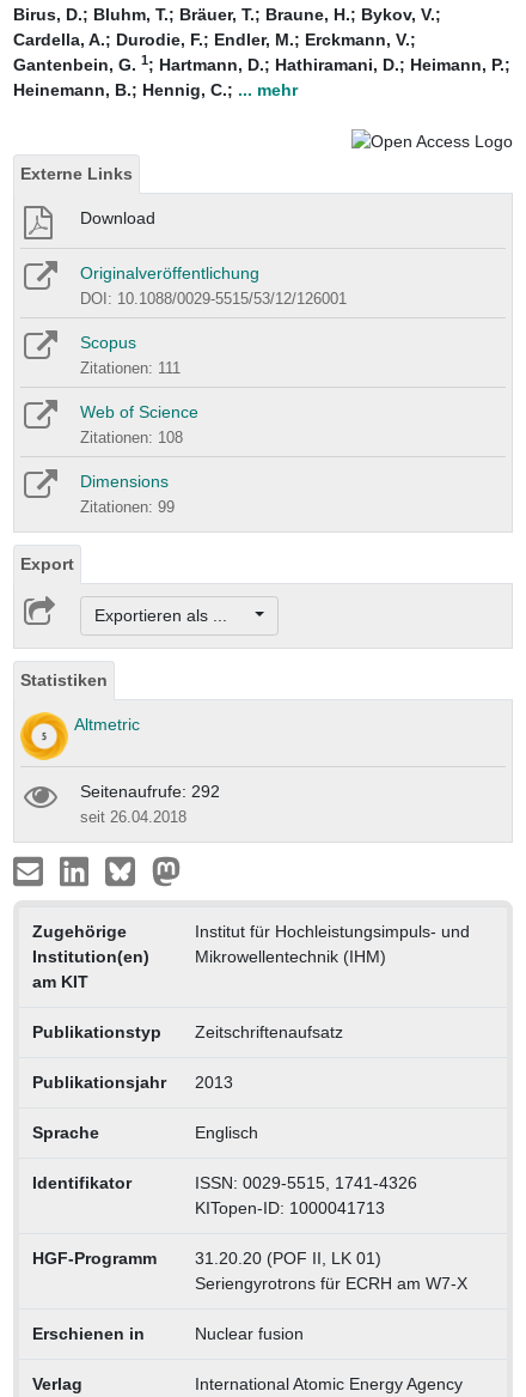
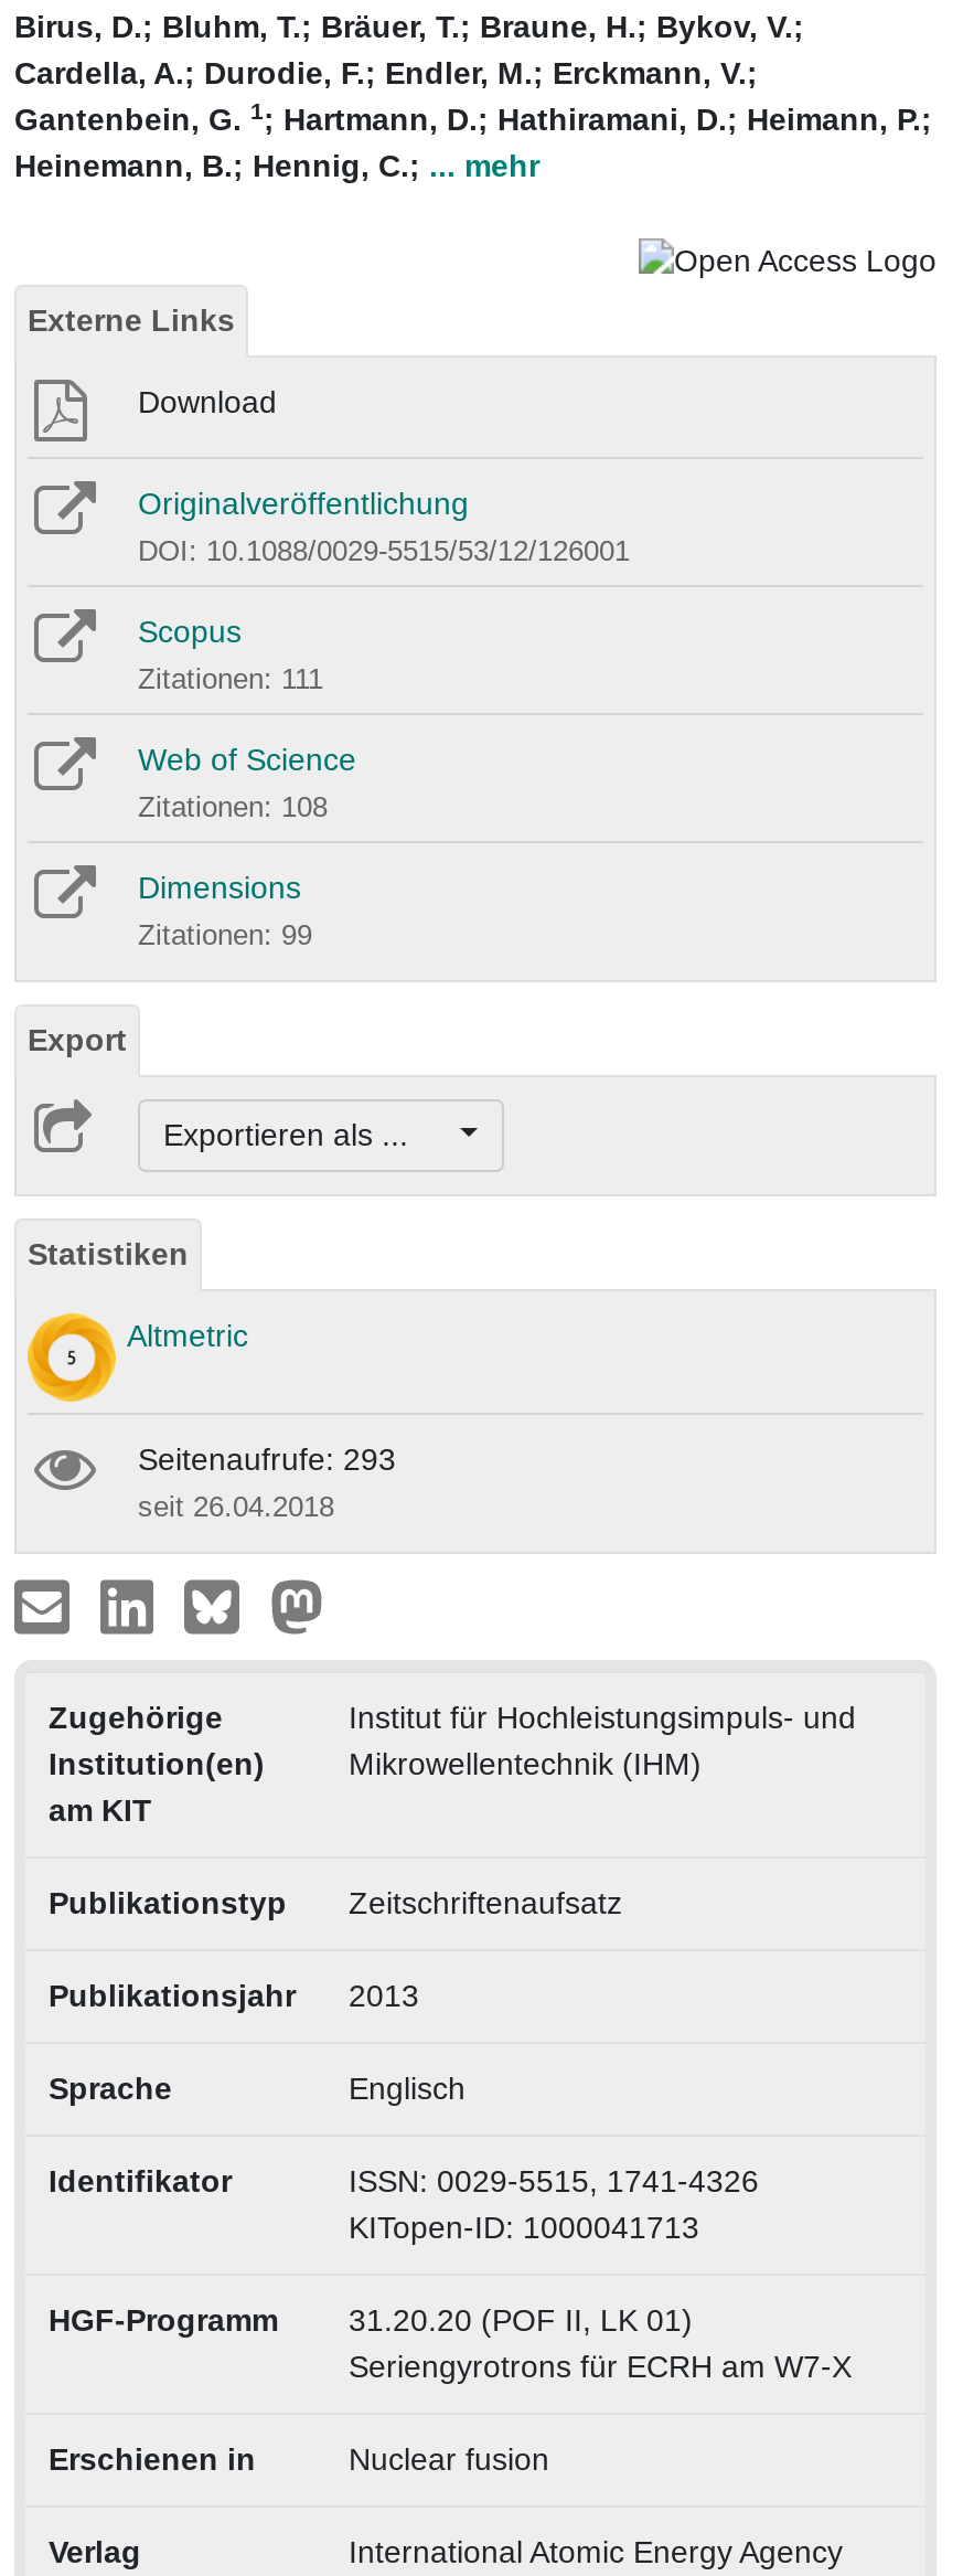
- Seitenaufrufe: 292
+ Seitenaufrufe: 293
